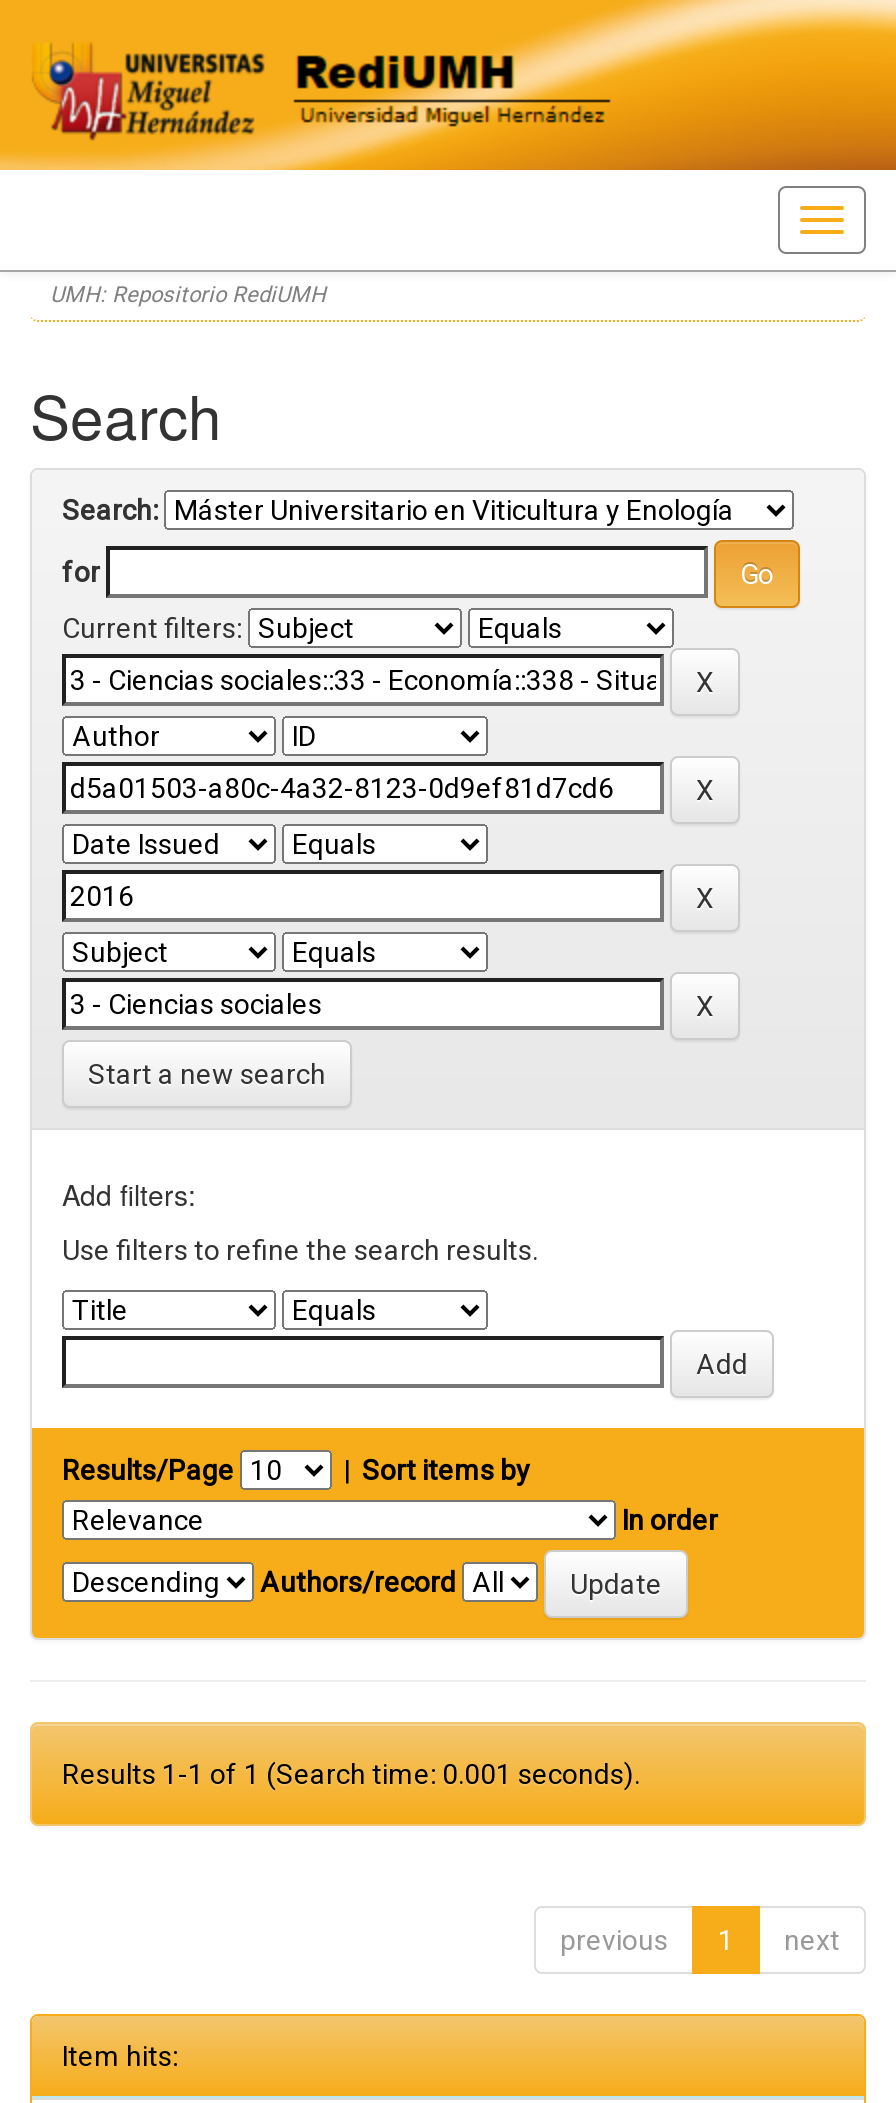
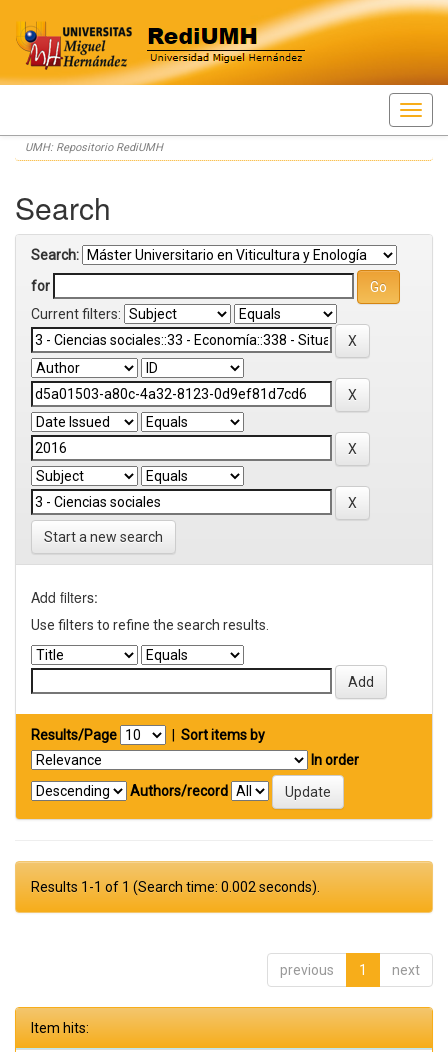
- Results 1-1 of 1 (Search time: 0.001 seconds).
+ Results 1-1 of 1 (Search time: 0.002 seconds).
